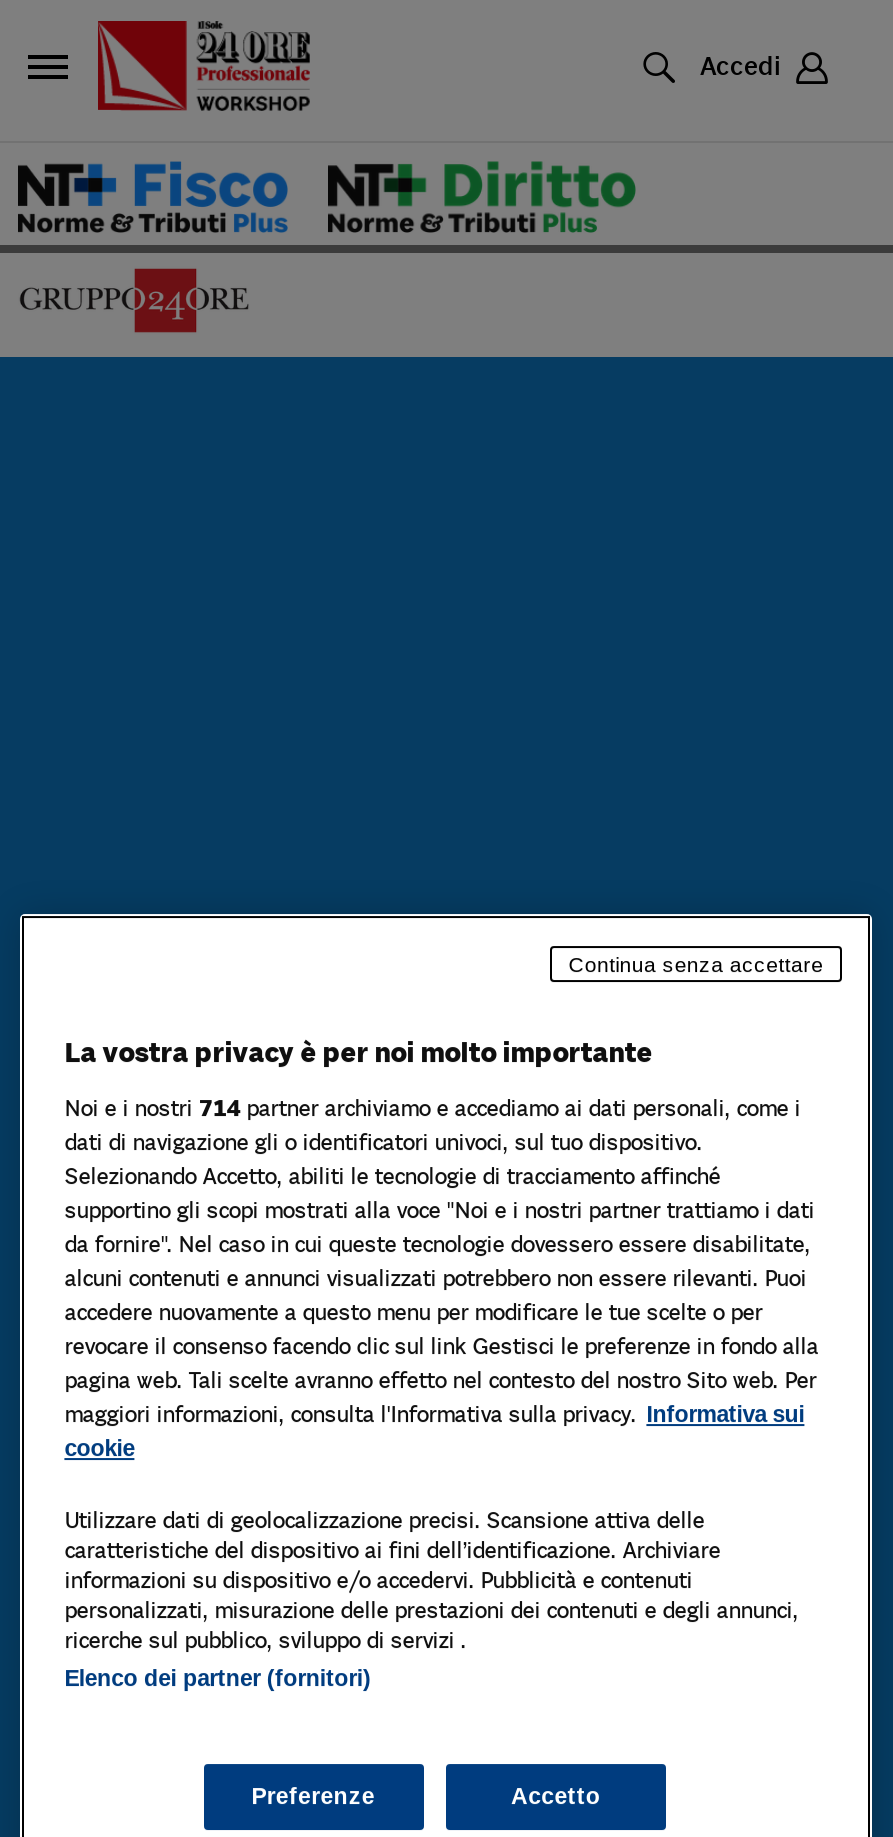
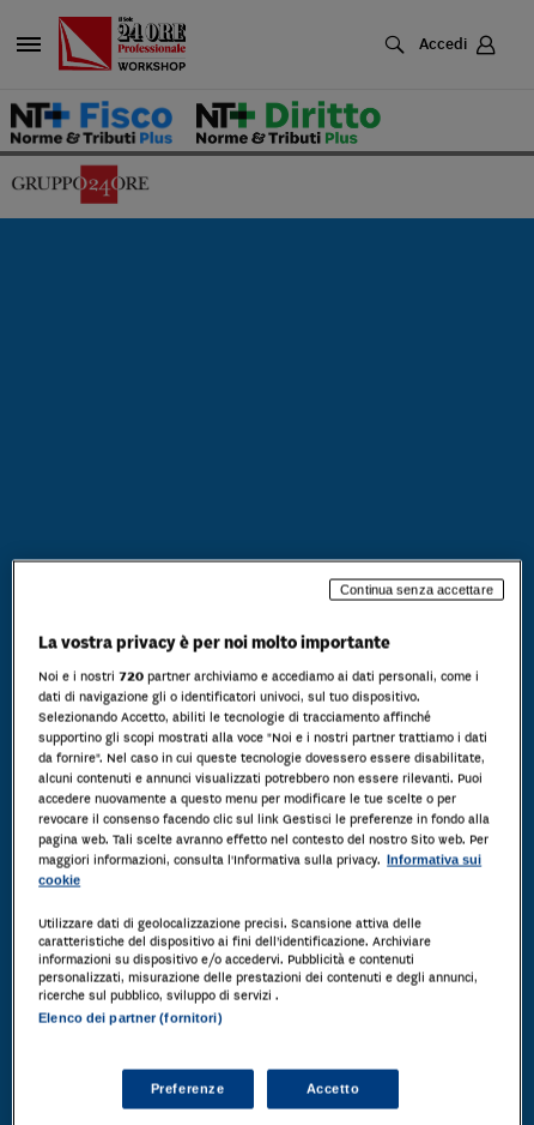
- Noi e i nostri 714 partner archiviamo e accediamo ai dati personali, come i
+ Noi e i nostri 720 partner archiviamo e accediamo ai dati personali, come i
